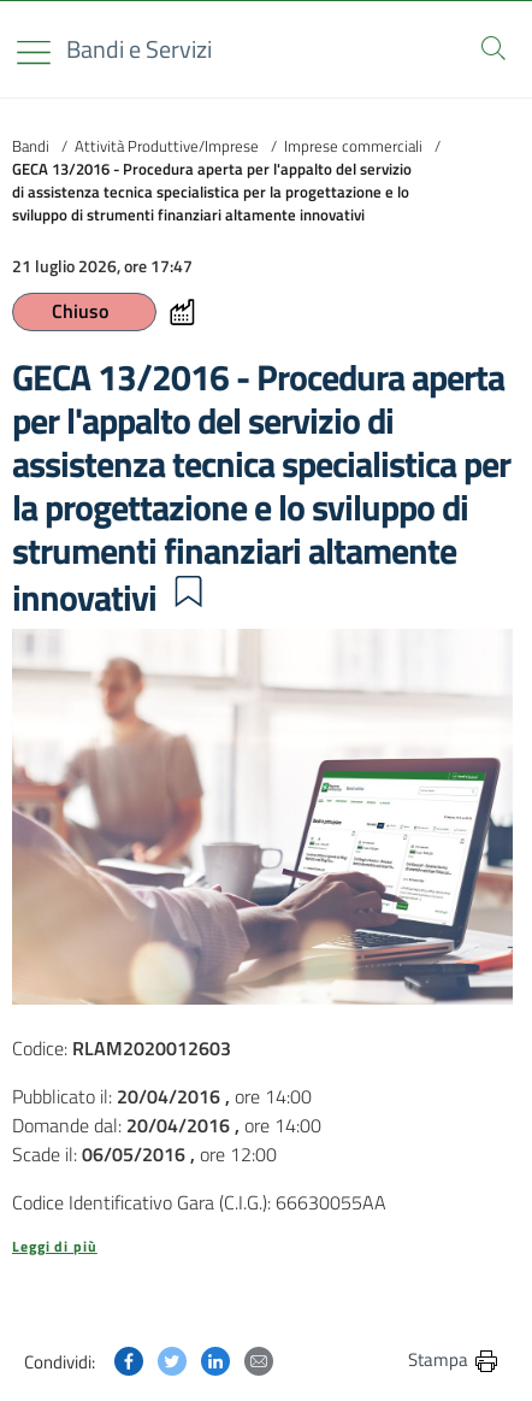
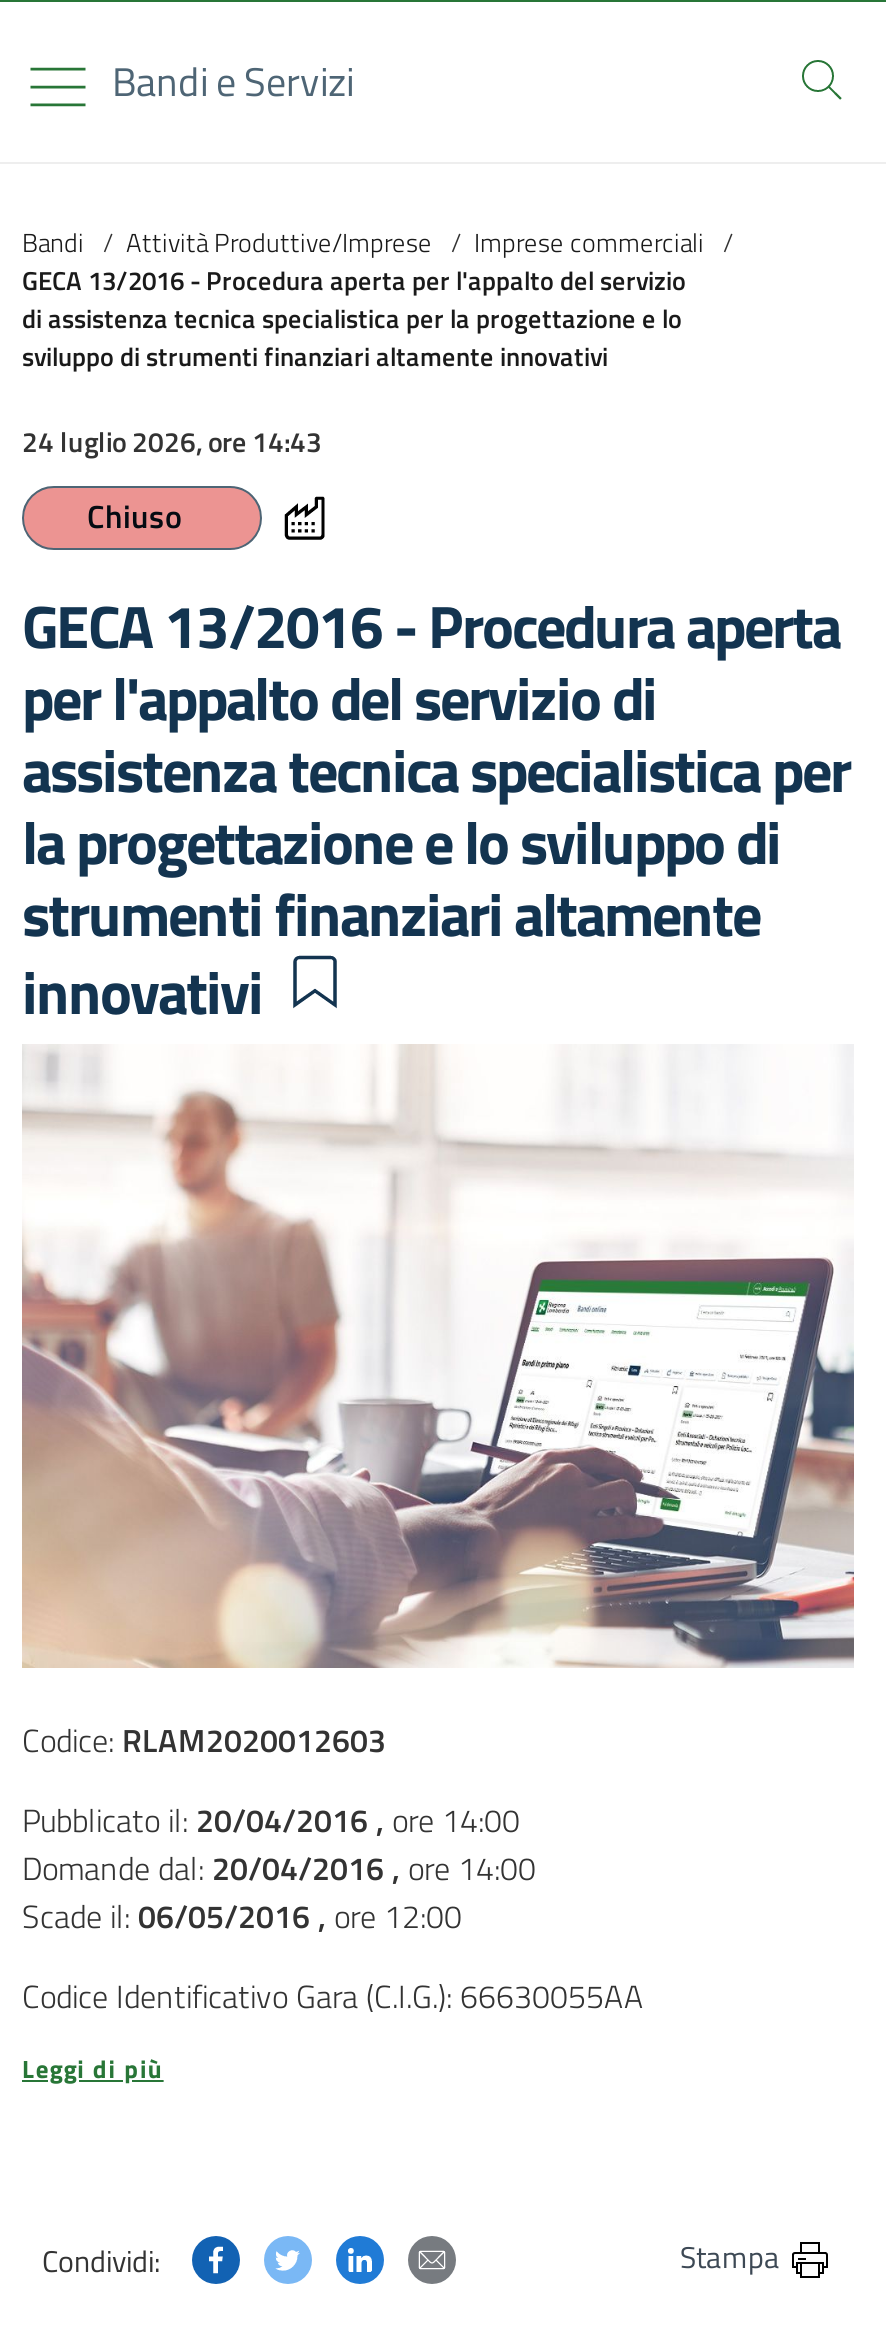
- 21 luglio 2026, ore 17:47
+ 24 luglio 2026, ore 14:43
